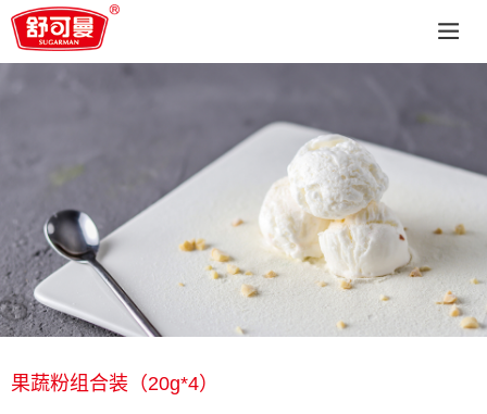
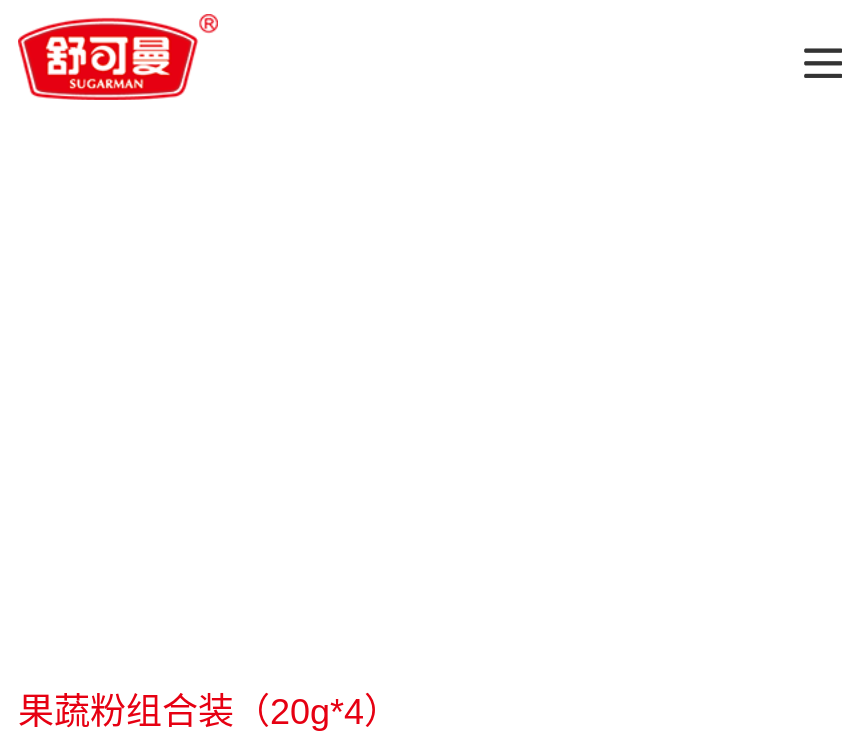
- [image]
